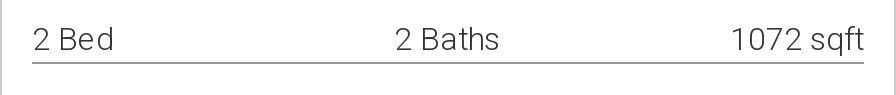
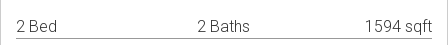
- 1072 sqft
+ 1594 sqft
